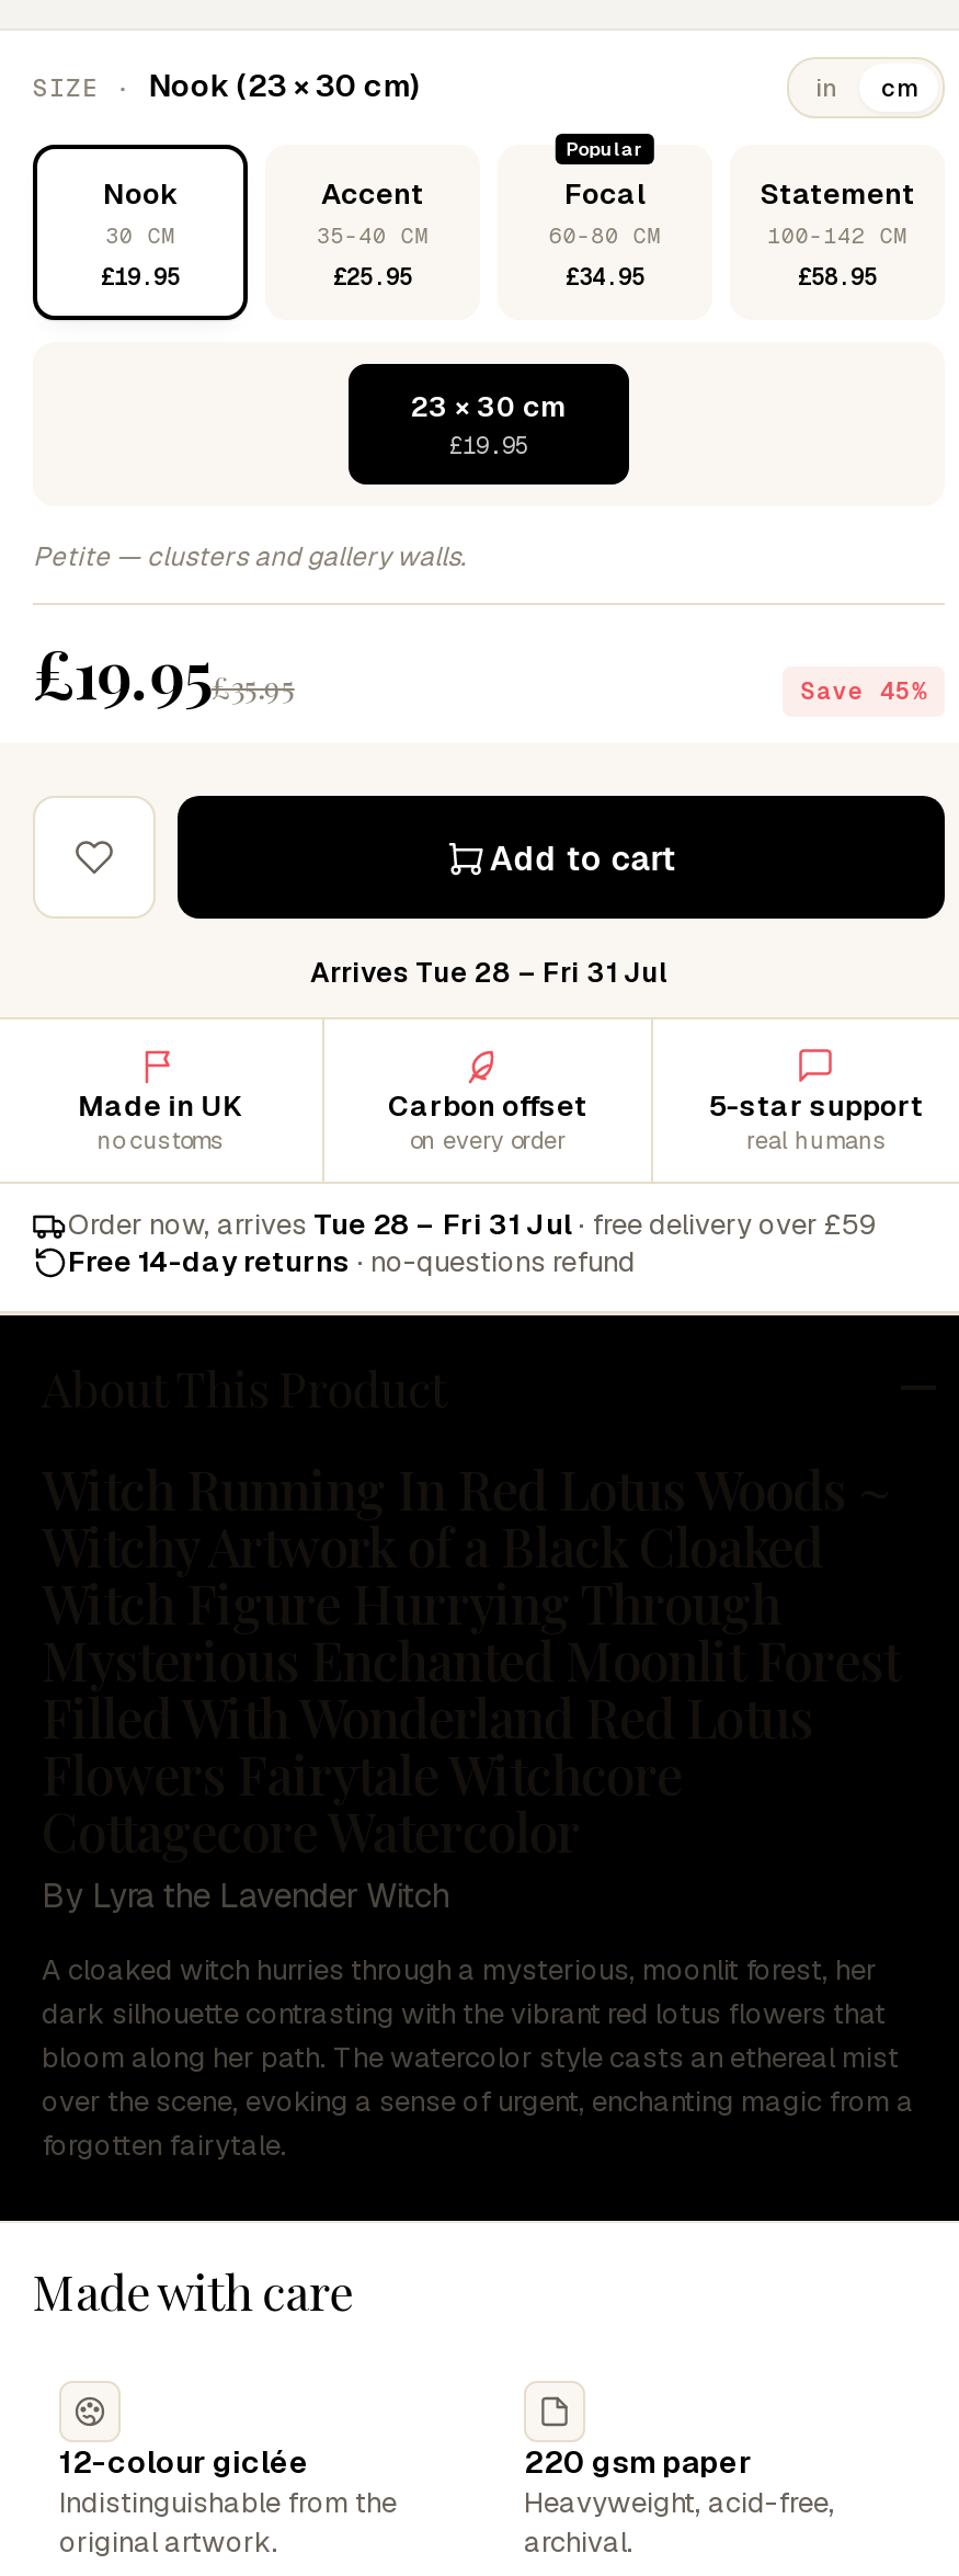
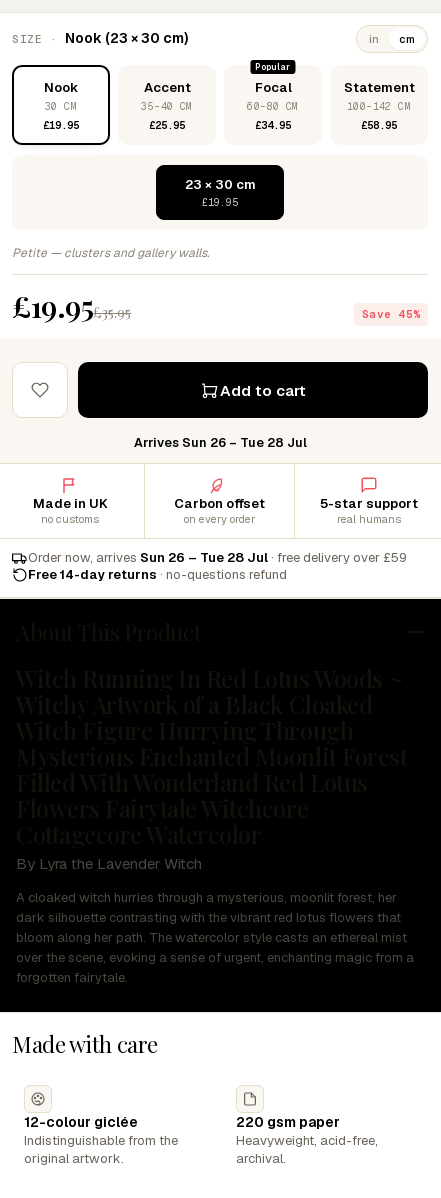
- Arrives Tue 28 – Fri 31 Jul
+ Arrives Sun 26 – Tue 28 Jul

- Order now, arrives Tue 28 – Fri 31 Jul · free delivery over £59
+ Order now, arrives Sun 26 – Tue 28 Jul · free delivery over £59
